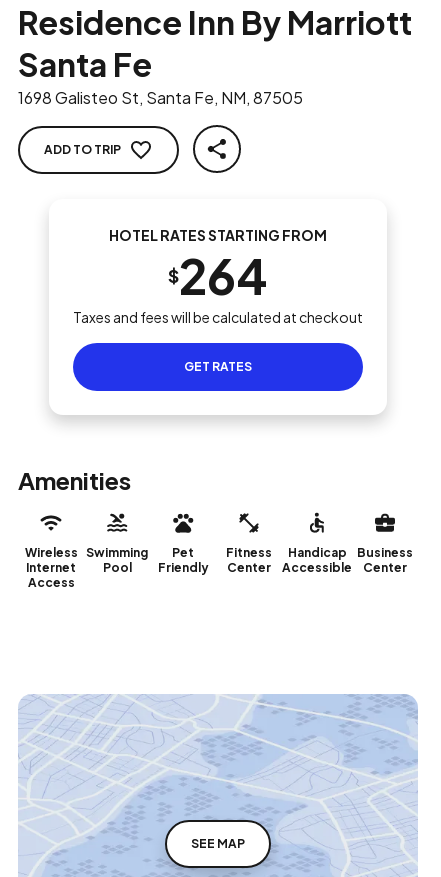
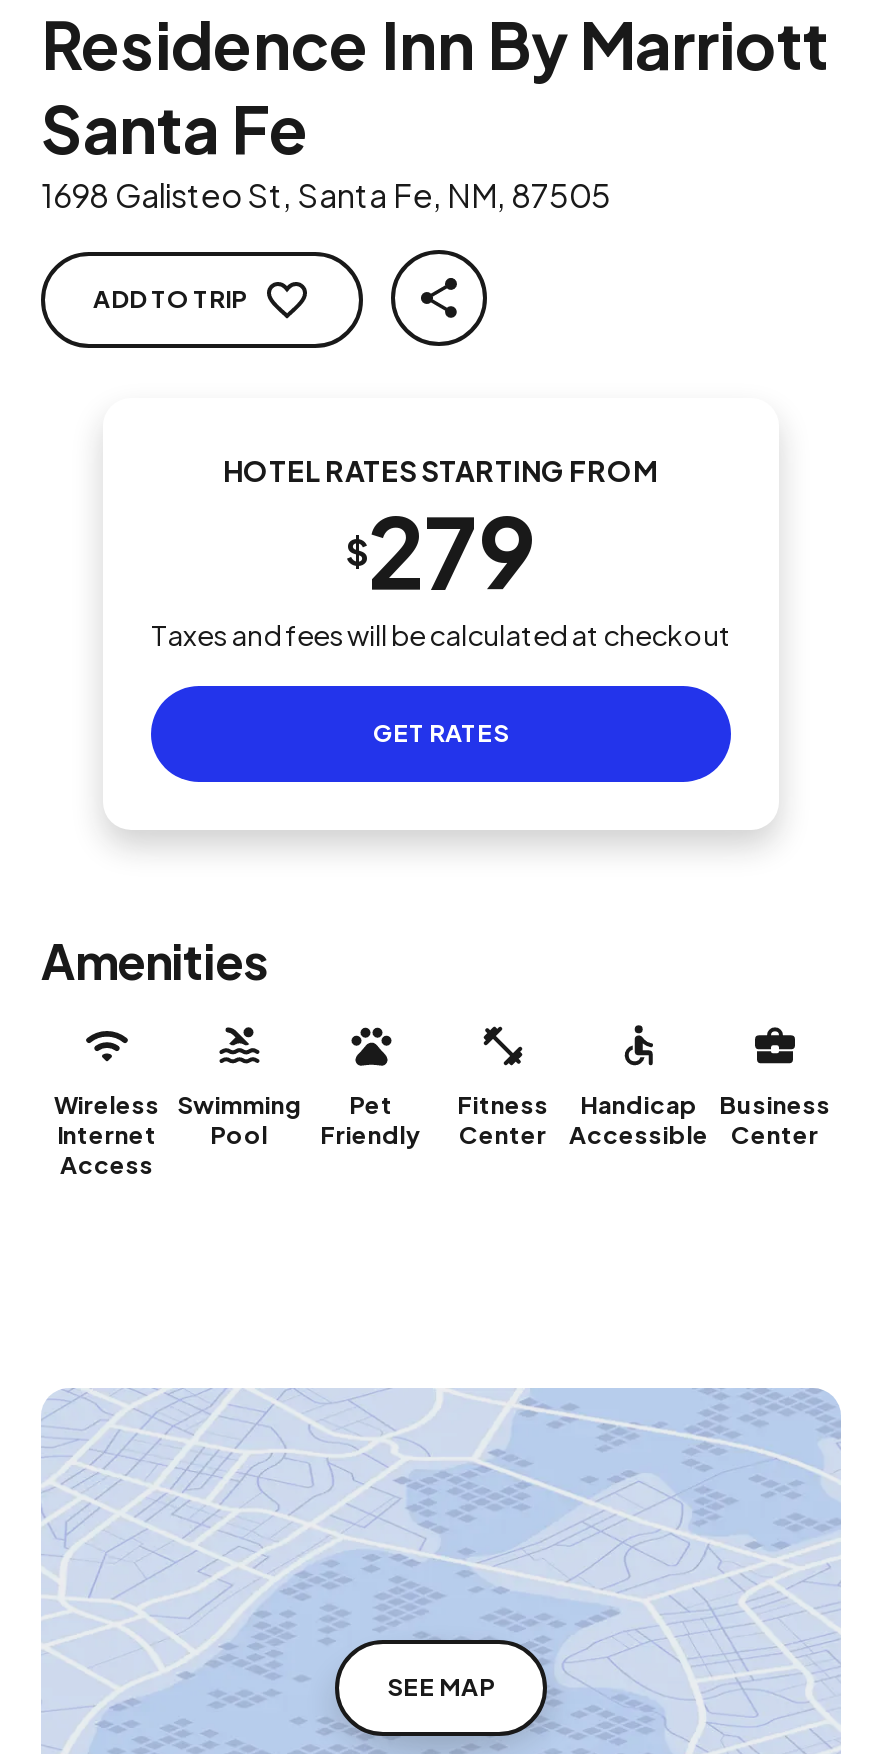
- $264
+ $279
